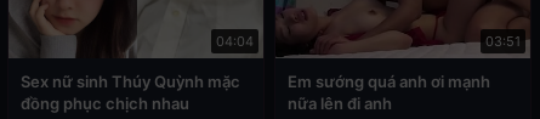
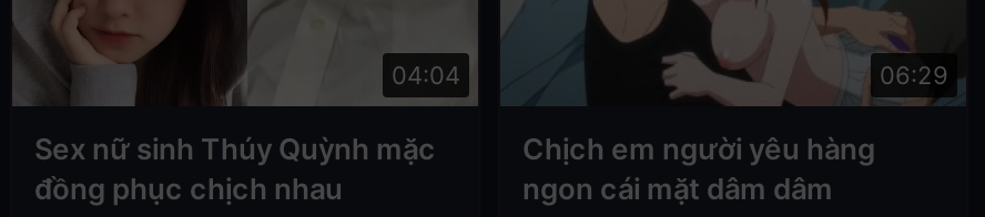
- 03:51
+ 06:29

- Em sướng quá anh ơi mạnh
- nữa lên đi anh
+ Chịch em người yêu hàng
+ ngon cái mặt dâm dâm
